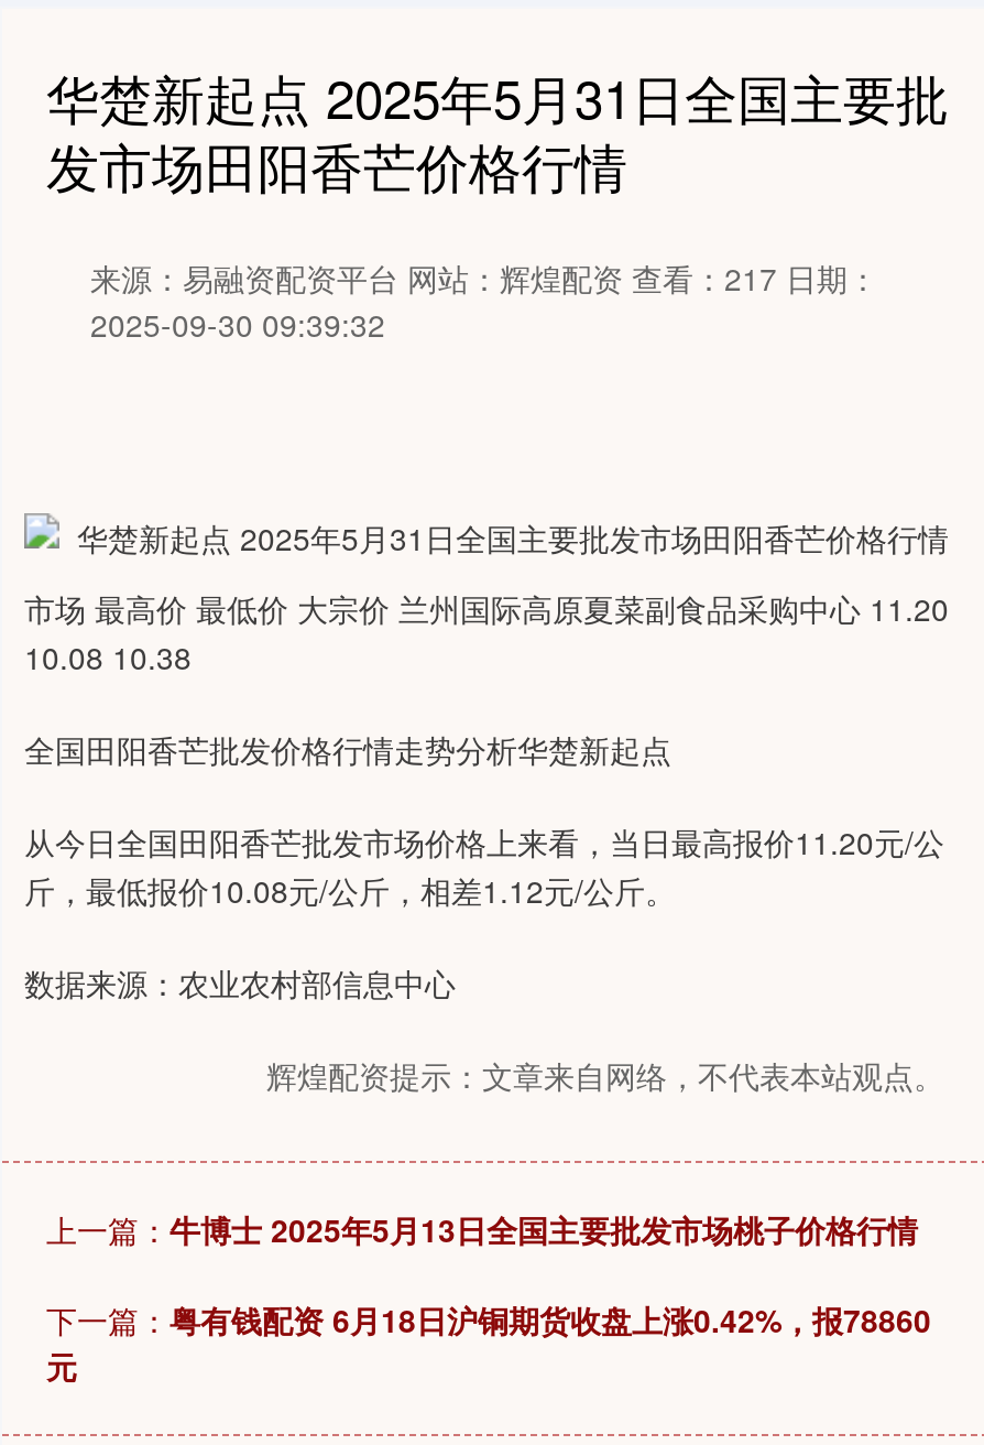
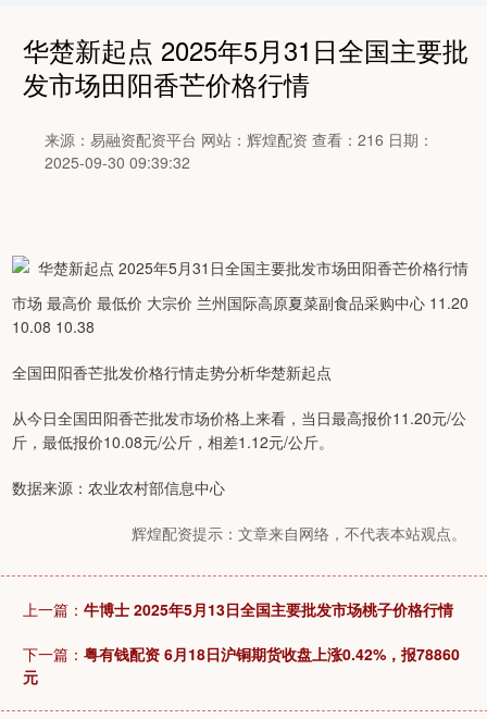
- 来源：易融资配资平台网站：辉煌配资 查看：217 日期：
+ 来源：易融资配资平台网站：辉煌配资 查看：216 日期：
